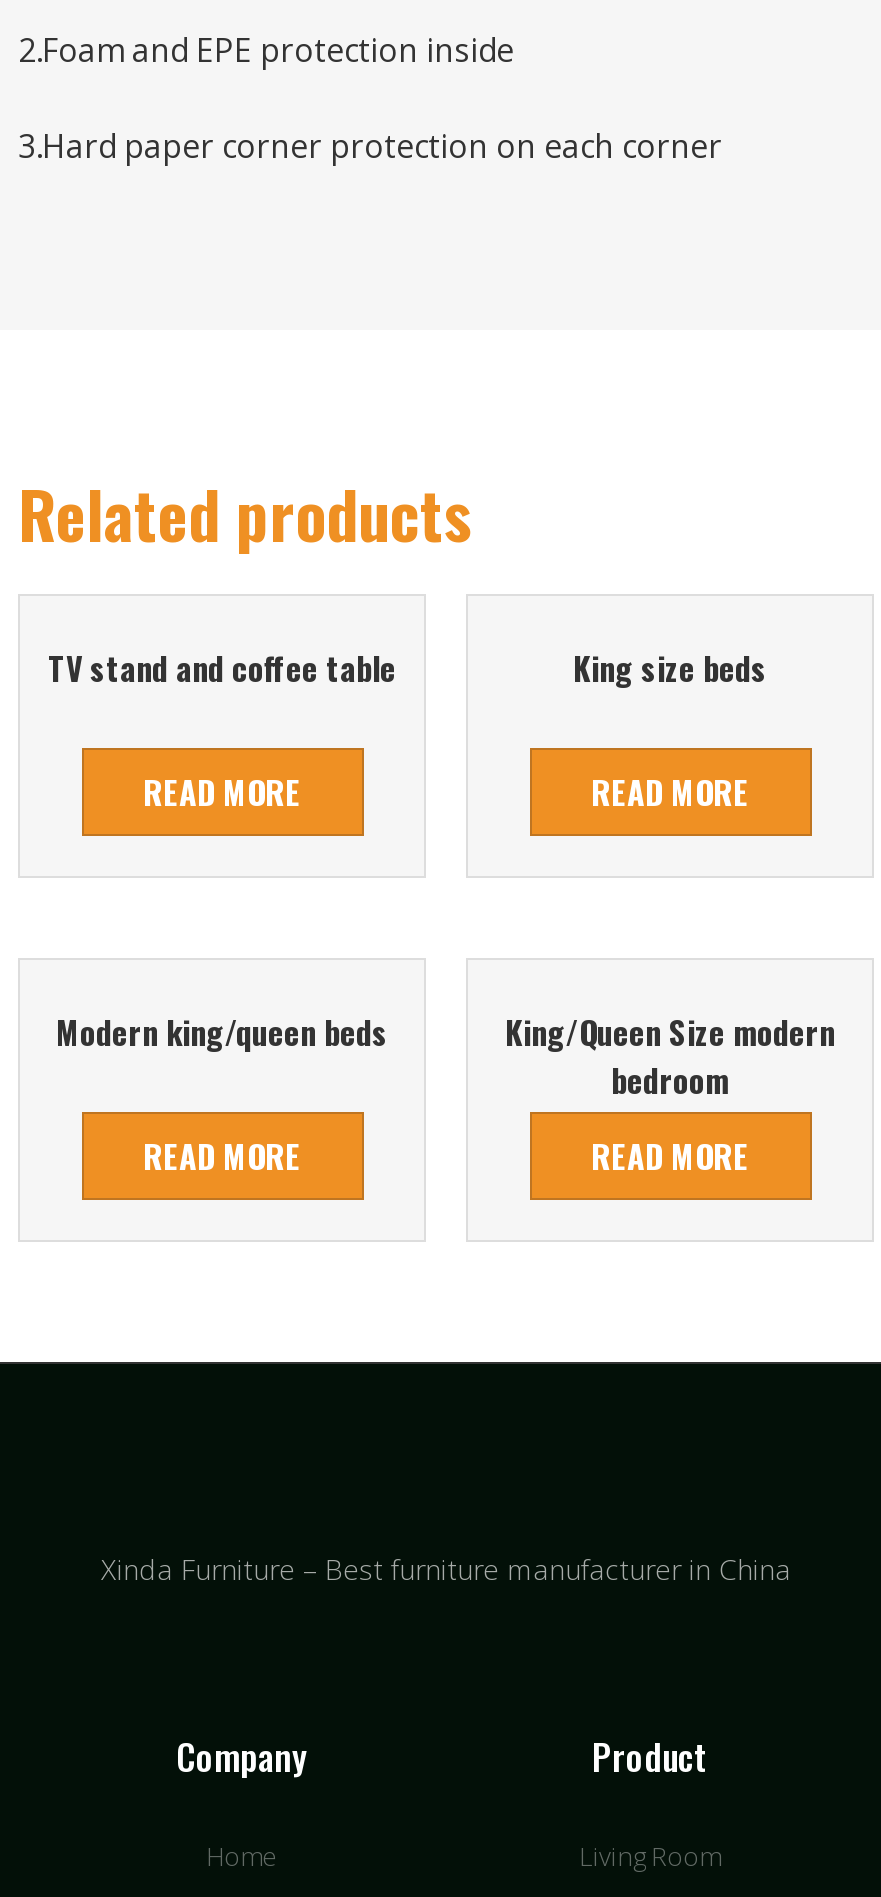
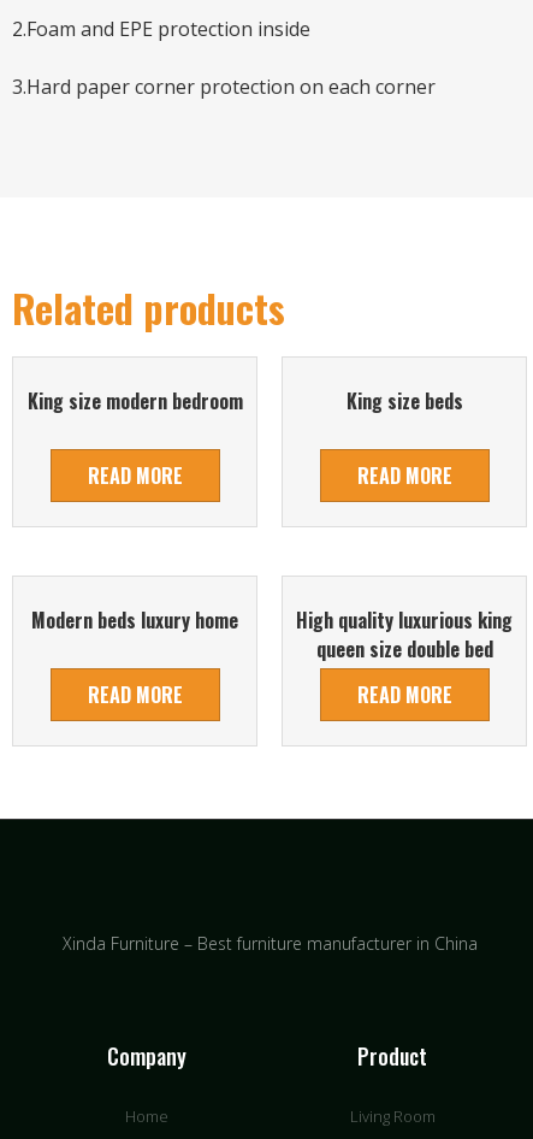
- TV stand and coffee table
+ King size modern bedroom

- Modern king/queen beds
+ Modern beds luxury home

- King/Queen Size modern
- bedroom
+ High quality luxurious king
+ queen size double bed
